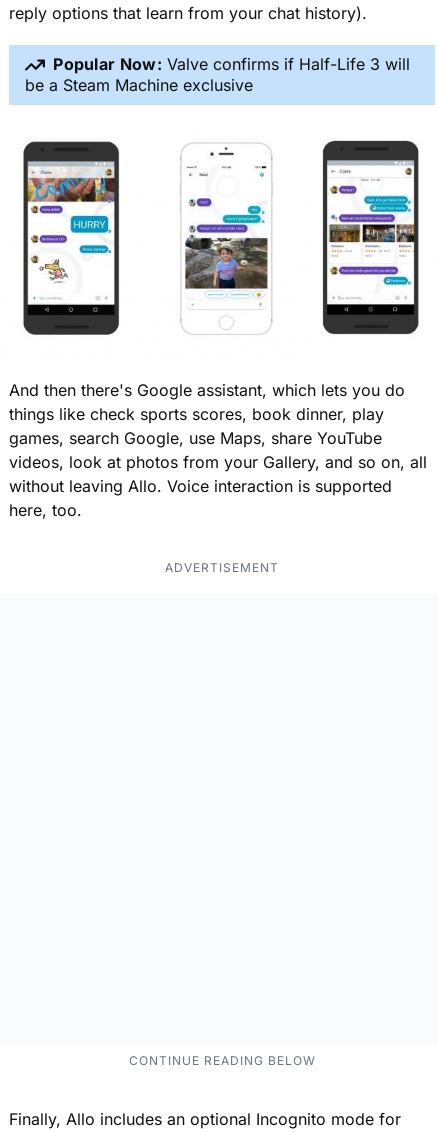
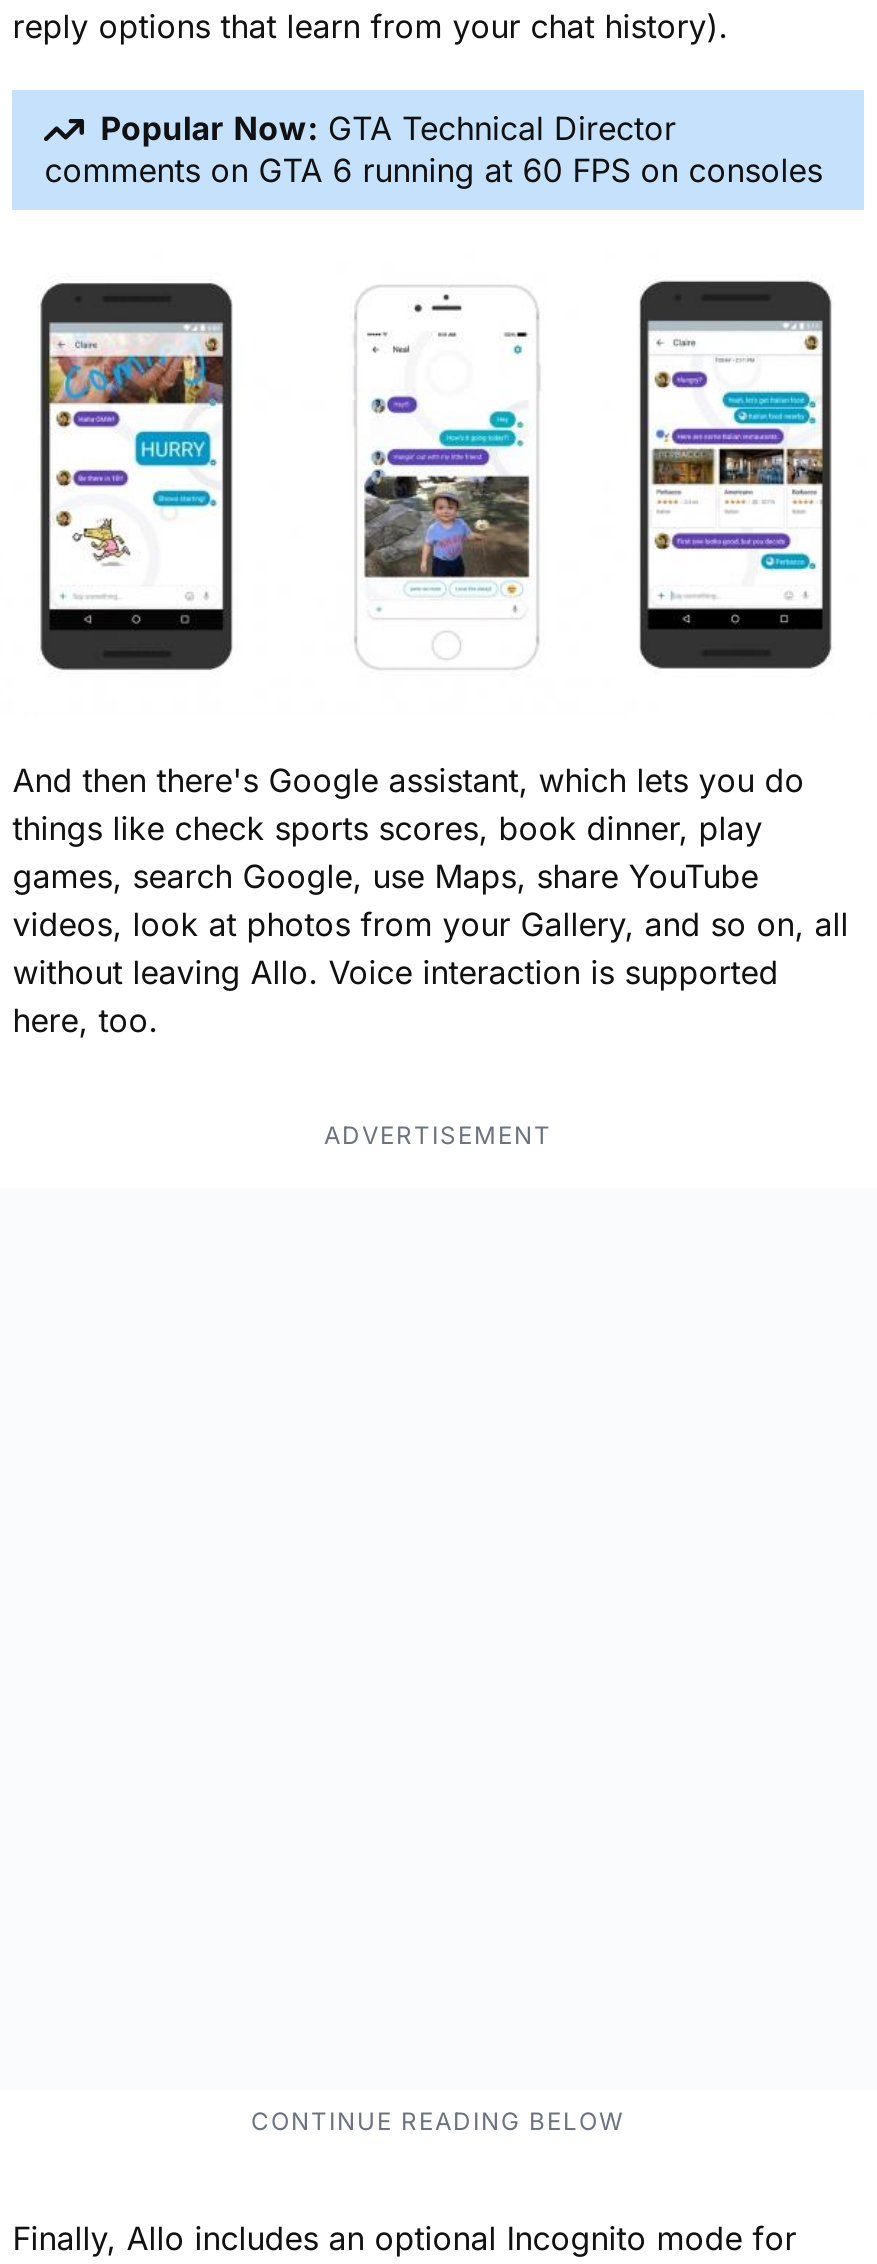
- Popular Now: Valve confirms if Half-Life 3 will
- be a Steam Machine exclusive
+ Popular Now: GTA Technical Director
+ comments on GTA 6 running at 60 FPS on consoles
